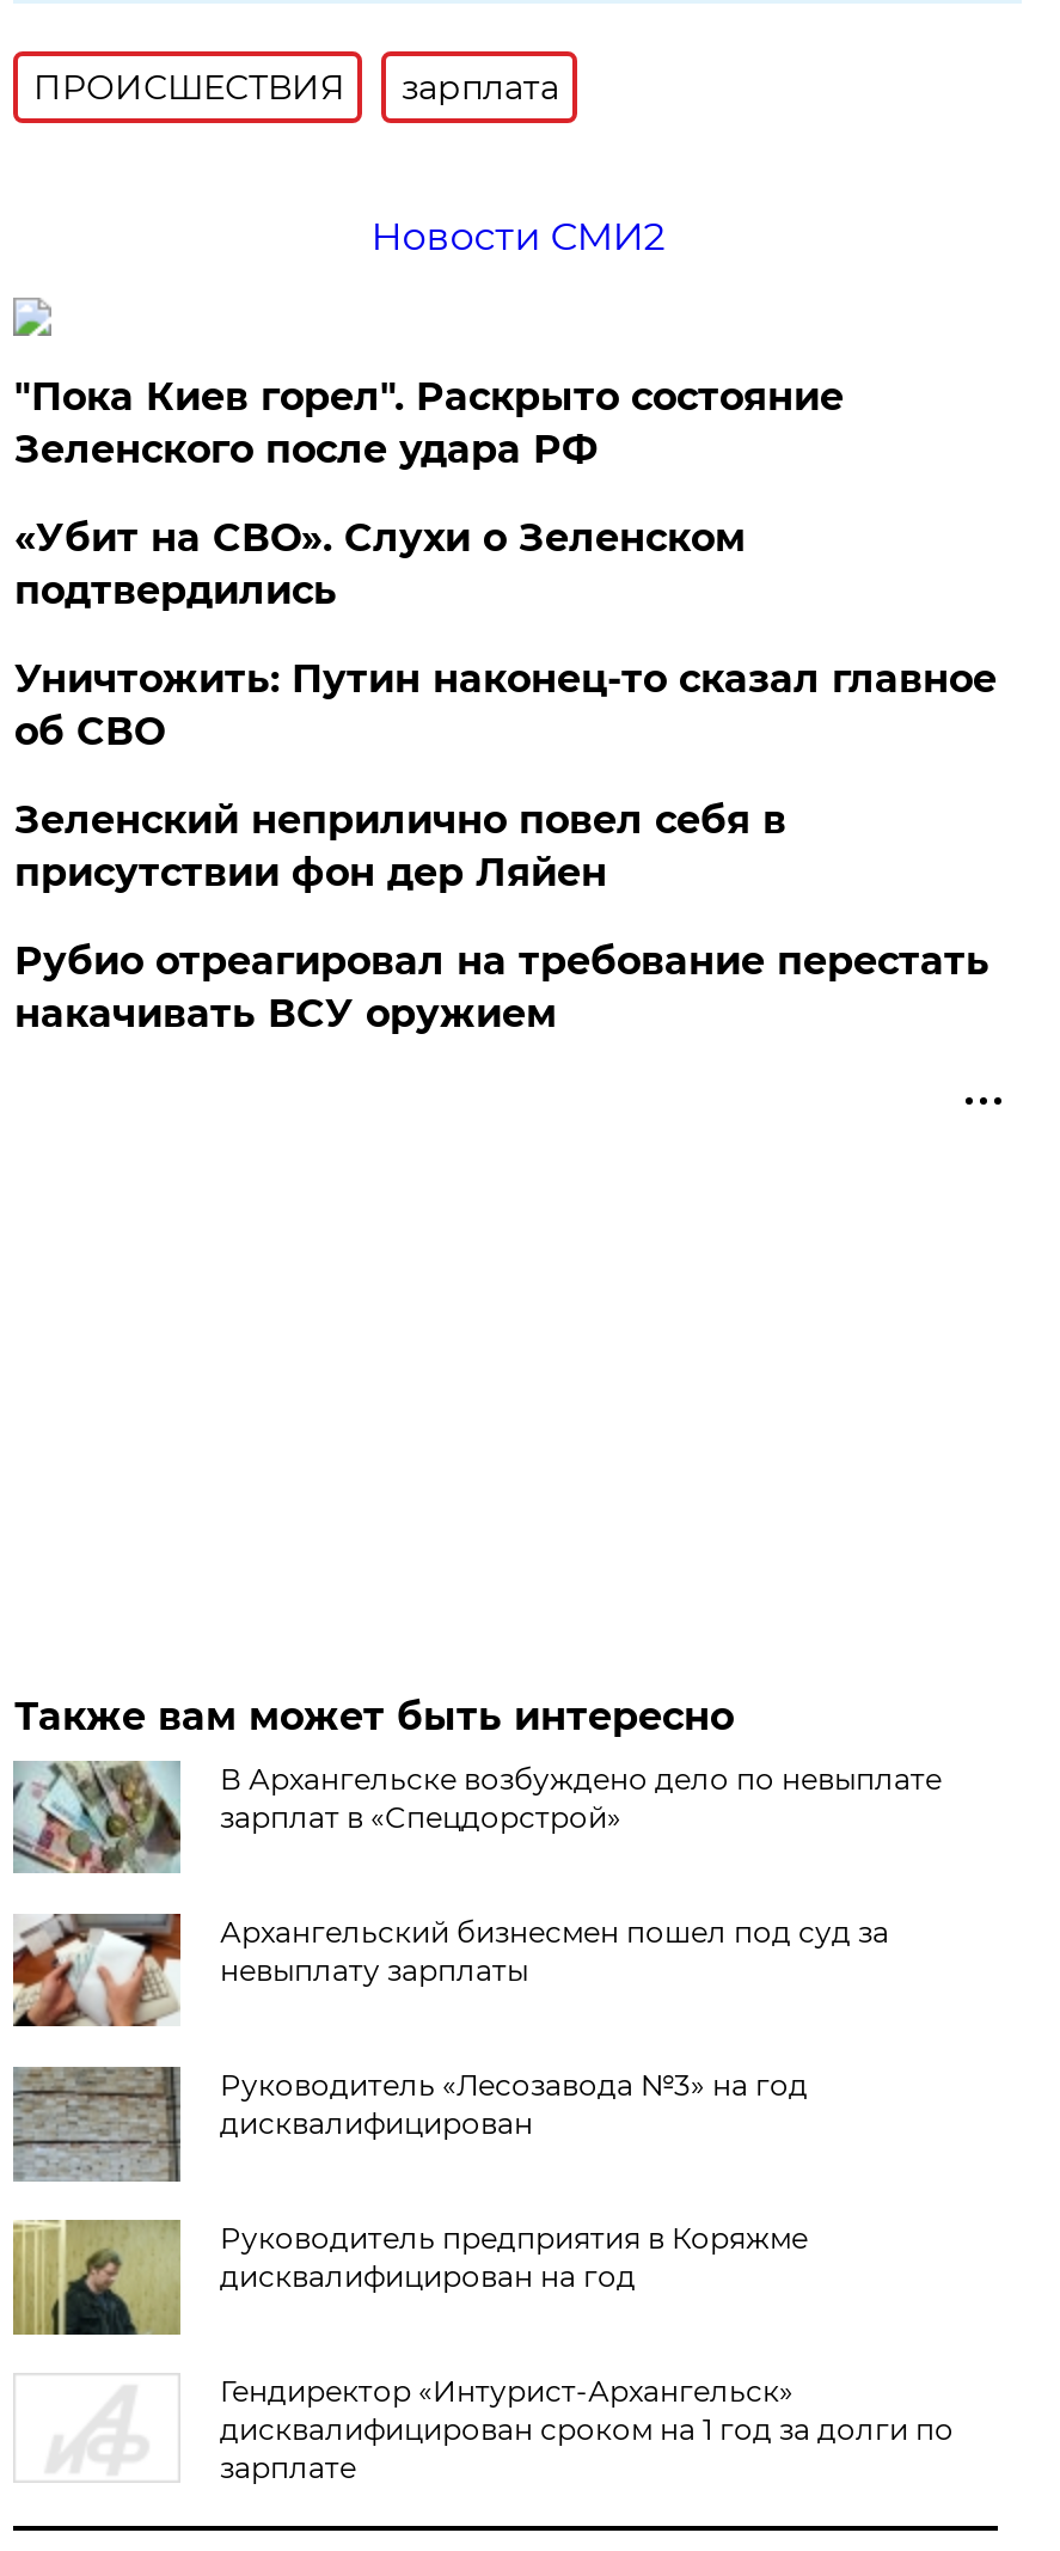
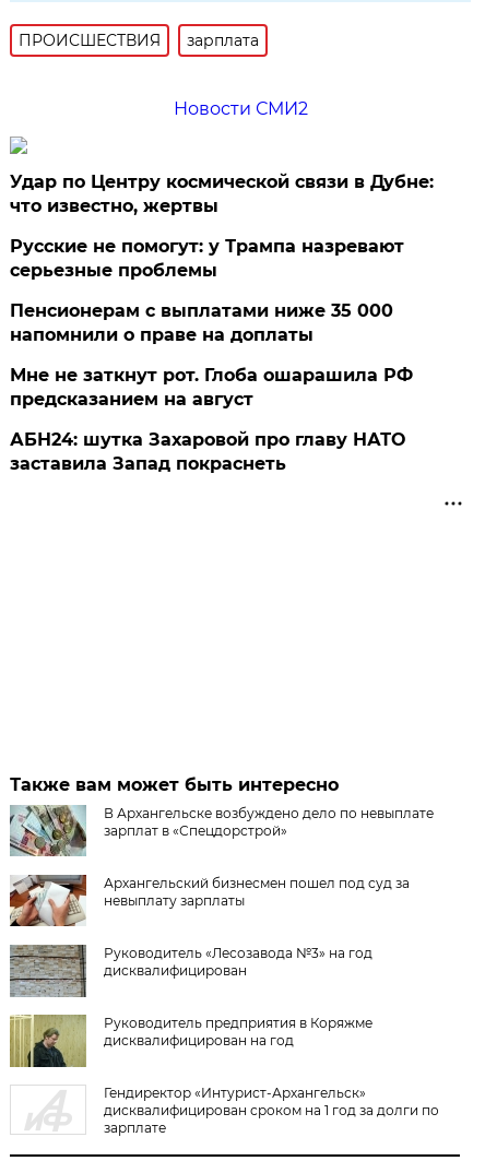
- "Пока Киев горел". Раскрыто состояние
- Зеленского после удара РФ
+ Удар по Центру космической связи в Дубне:
+ что известно, жертвы

- «Убит на СВО». Слухи о Зеленском
- подтвердились
+ Русские не помогут: у Трампа назревают
+ серьезные проблемы

- Уничтожить: Путин наконец-то сказал главное
- об СВО
+ Пенсионерам с выплатами ниже 35 000
+ напомнили о праве на доплаты

- Зеленский неприлично повел cебя в
- присутствии фон дер Ляйен
+ Мне не заткнут рот. Глоба ошарашила РФ
+ предсказанием на август

- Рубио отреагировал на требование перестать
- накачивать ВСУ оружием
+ АБН24: шутка Захаровой про главу НАТО
+ заставила Запад покраснеть
